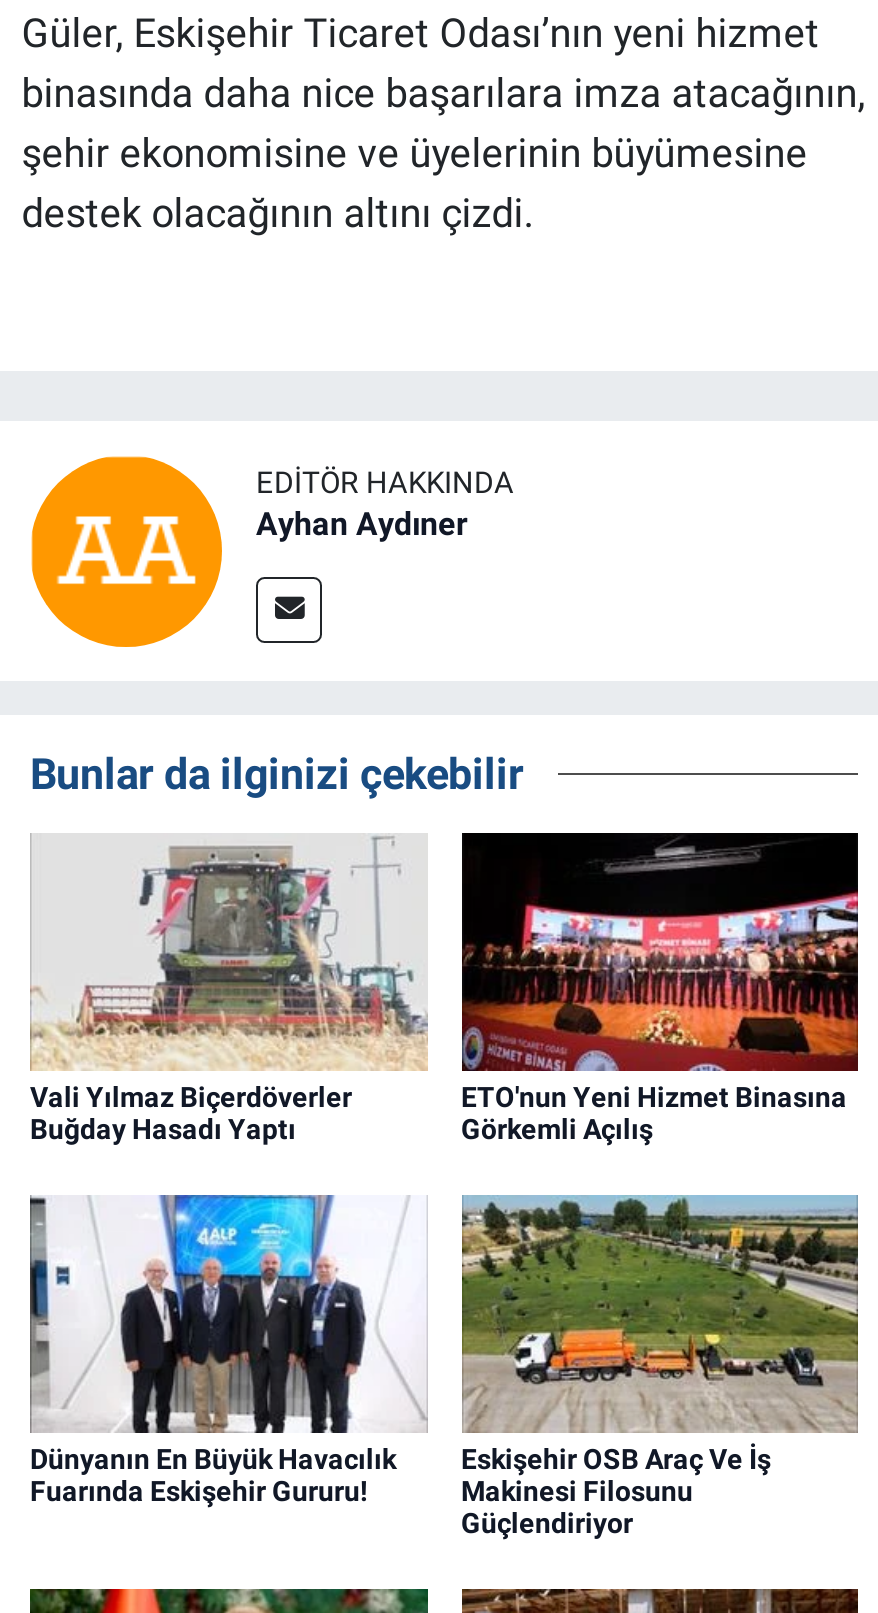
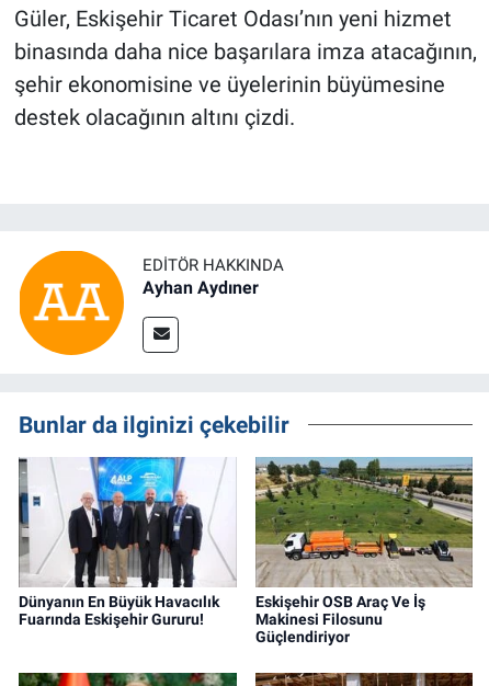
- [image]
- Vali Yılmaz Biçerdöverler
- Buğday Hasadı Yaptı

- [image]
- ETO'nun Yeni Hizmet Binasına
- Görkemli Açılış
